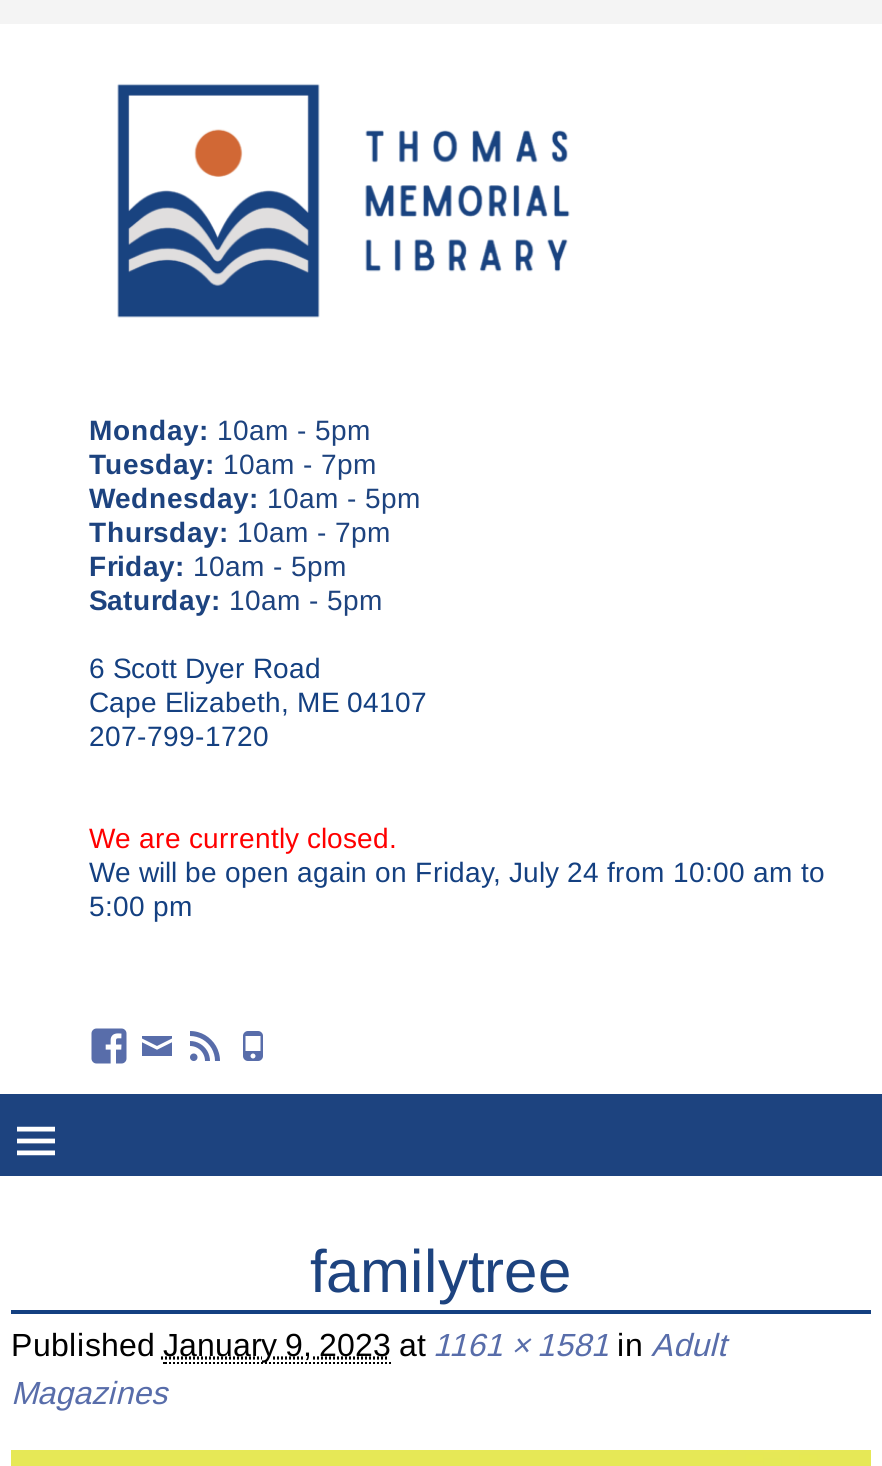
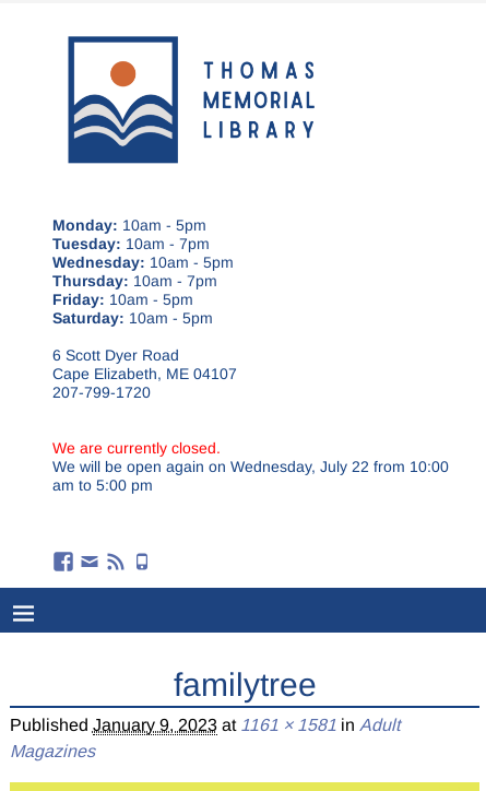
- We will be open again on Friday, July 24 from 10:00 am to
- 5:00 pm
+ We will be open again on Wednesday, July 22 from 10:00
+ am to 5:00 pm
